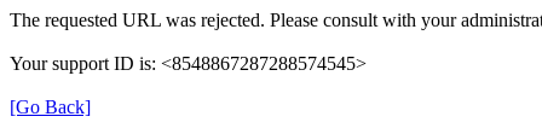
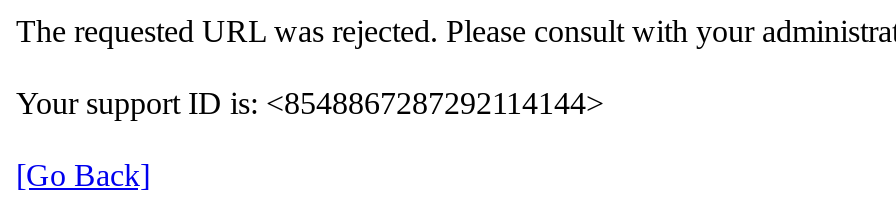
- Your support ID is: <8548867287288574545>
+ Your support ID is: <8548867287292114144>
